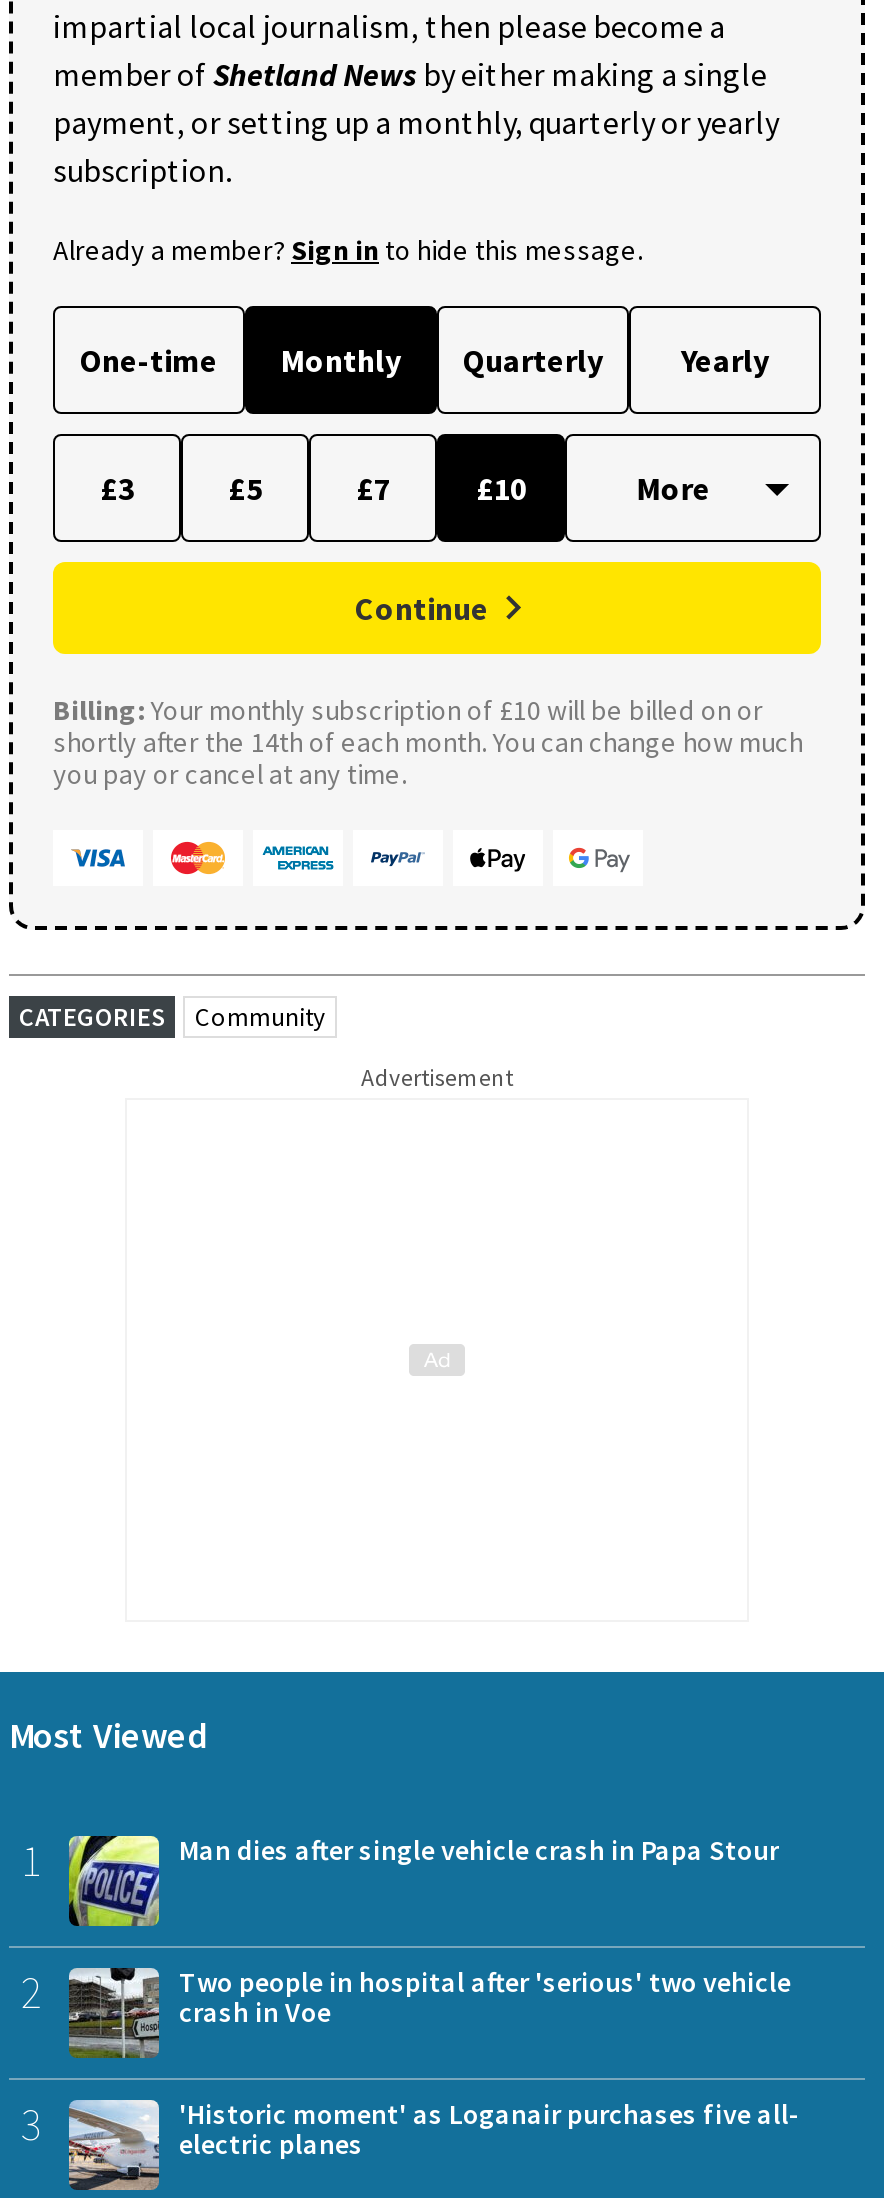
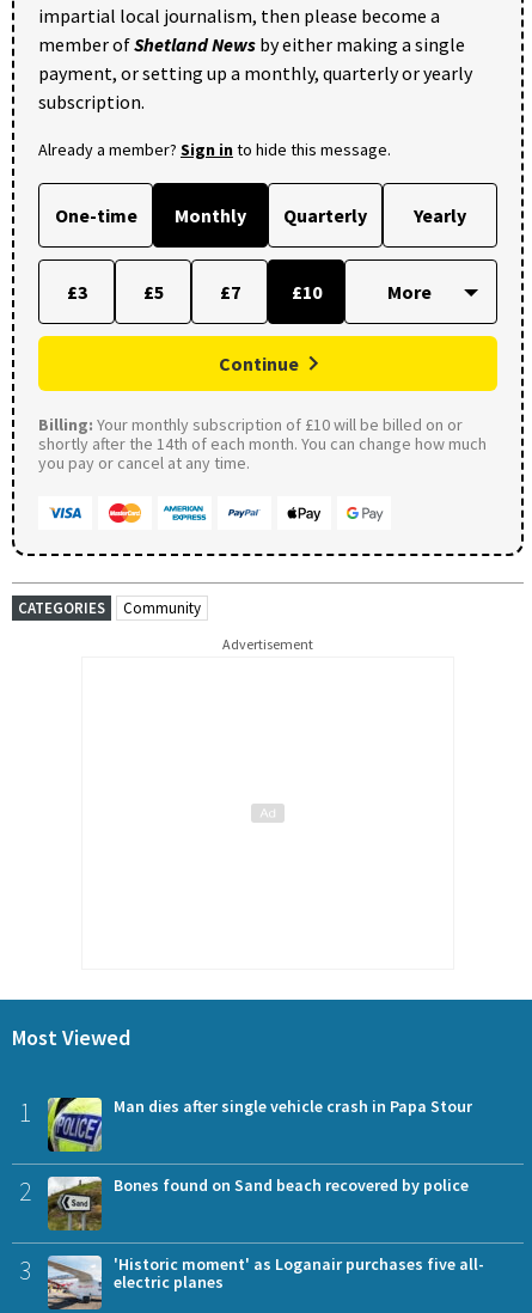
- [image]
- Two people in hospital after 'serious' two vehicle
- crash in Voe
+ [image]
+ Bones found on Sand beach recovered by police
